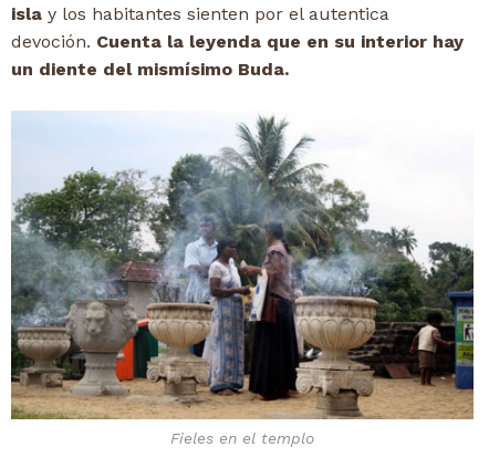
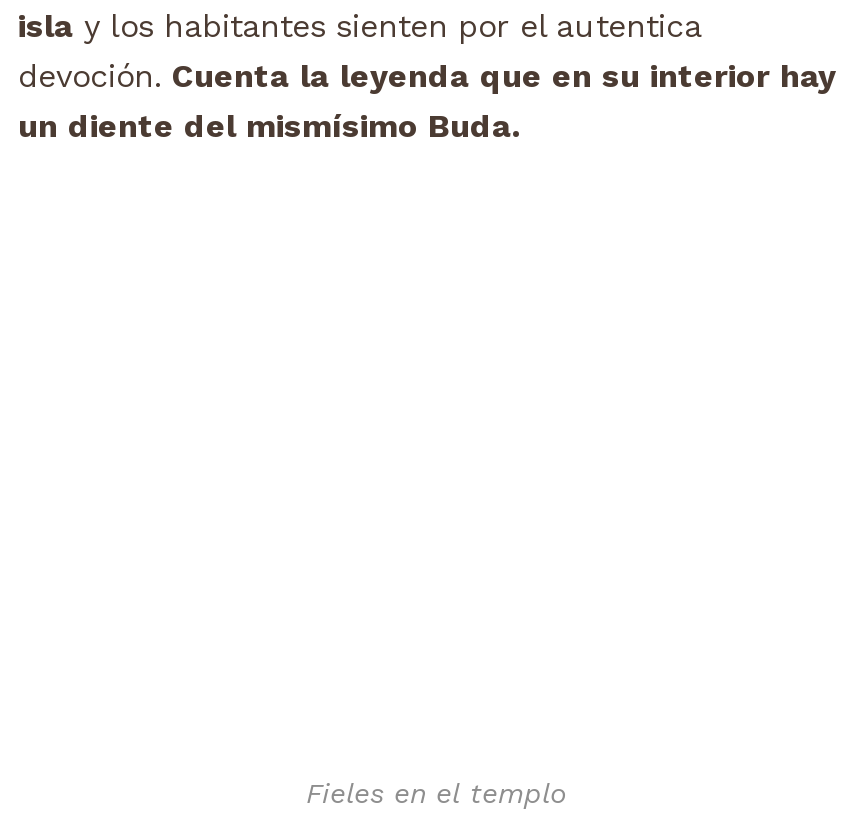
- [image]
